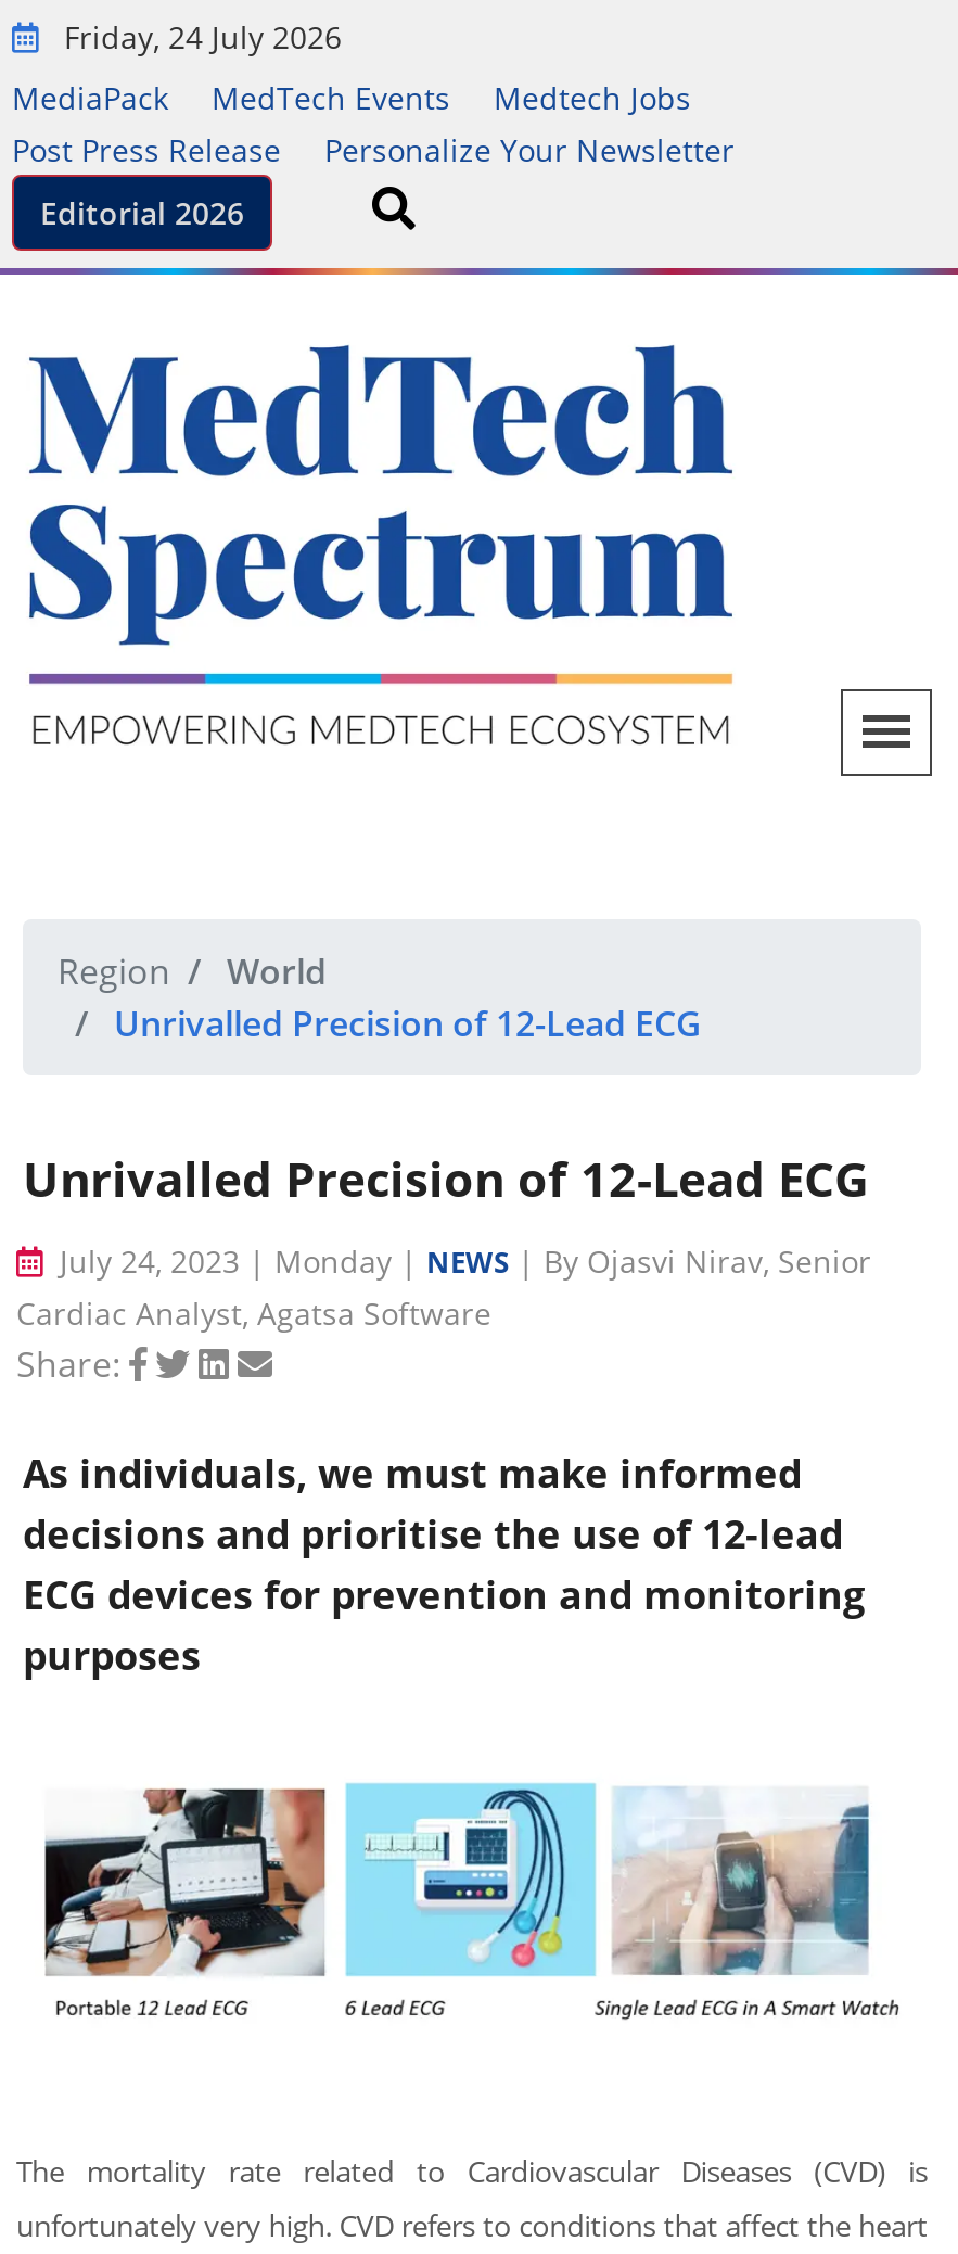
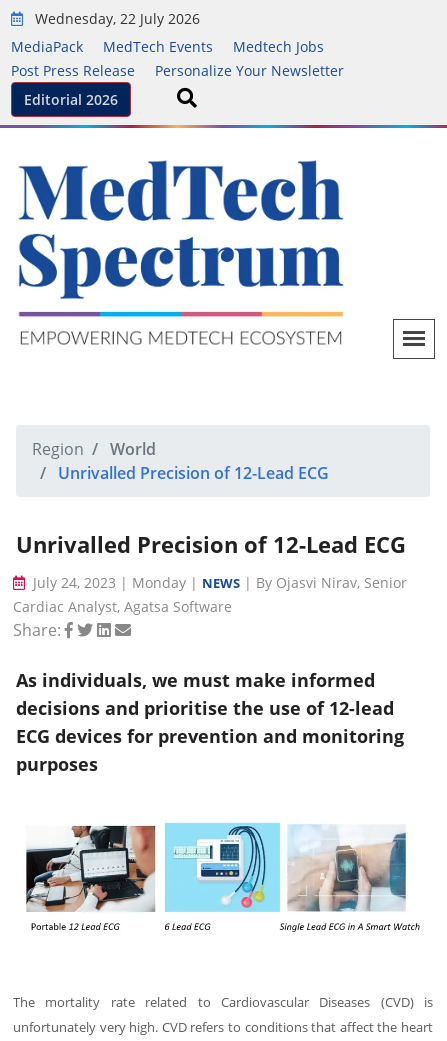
- Friday, 24 July 2026
+ Wednesday, 22 July 2026
